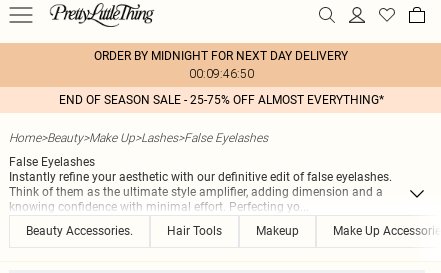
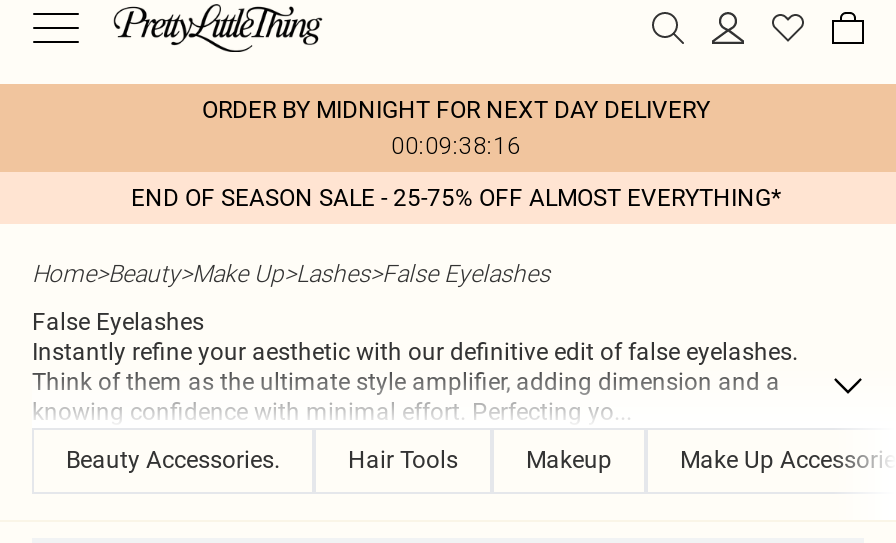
- 00:09:46:50
+ 00:09:38:16
